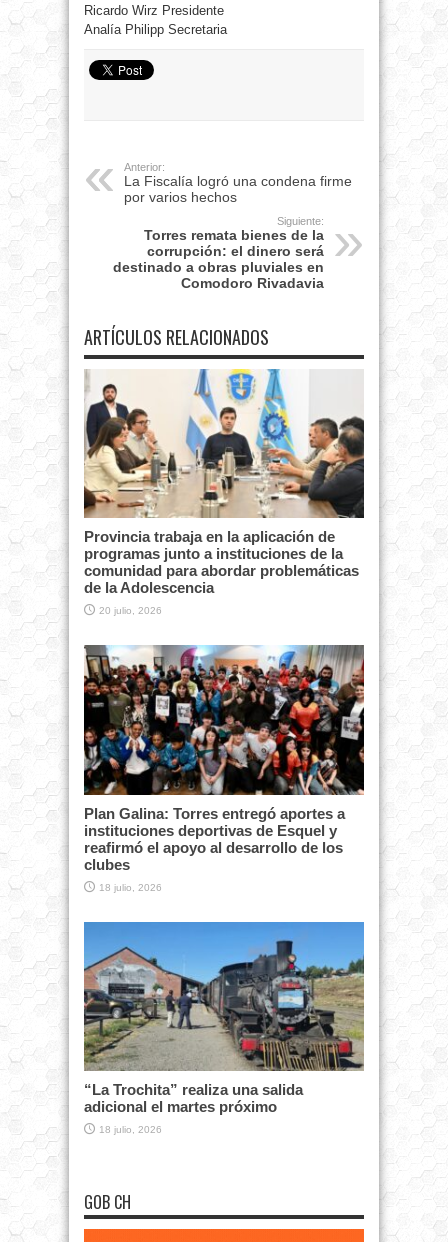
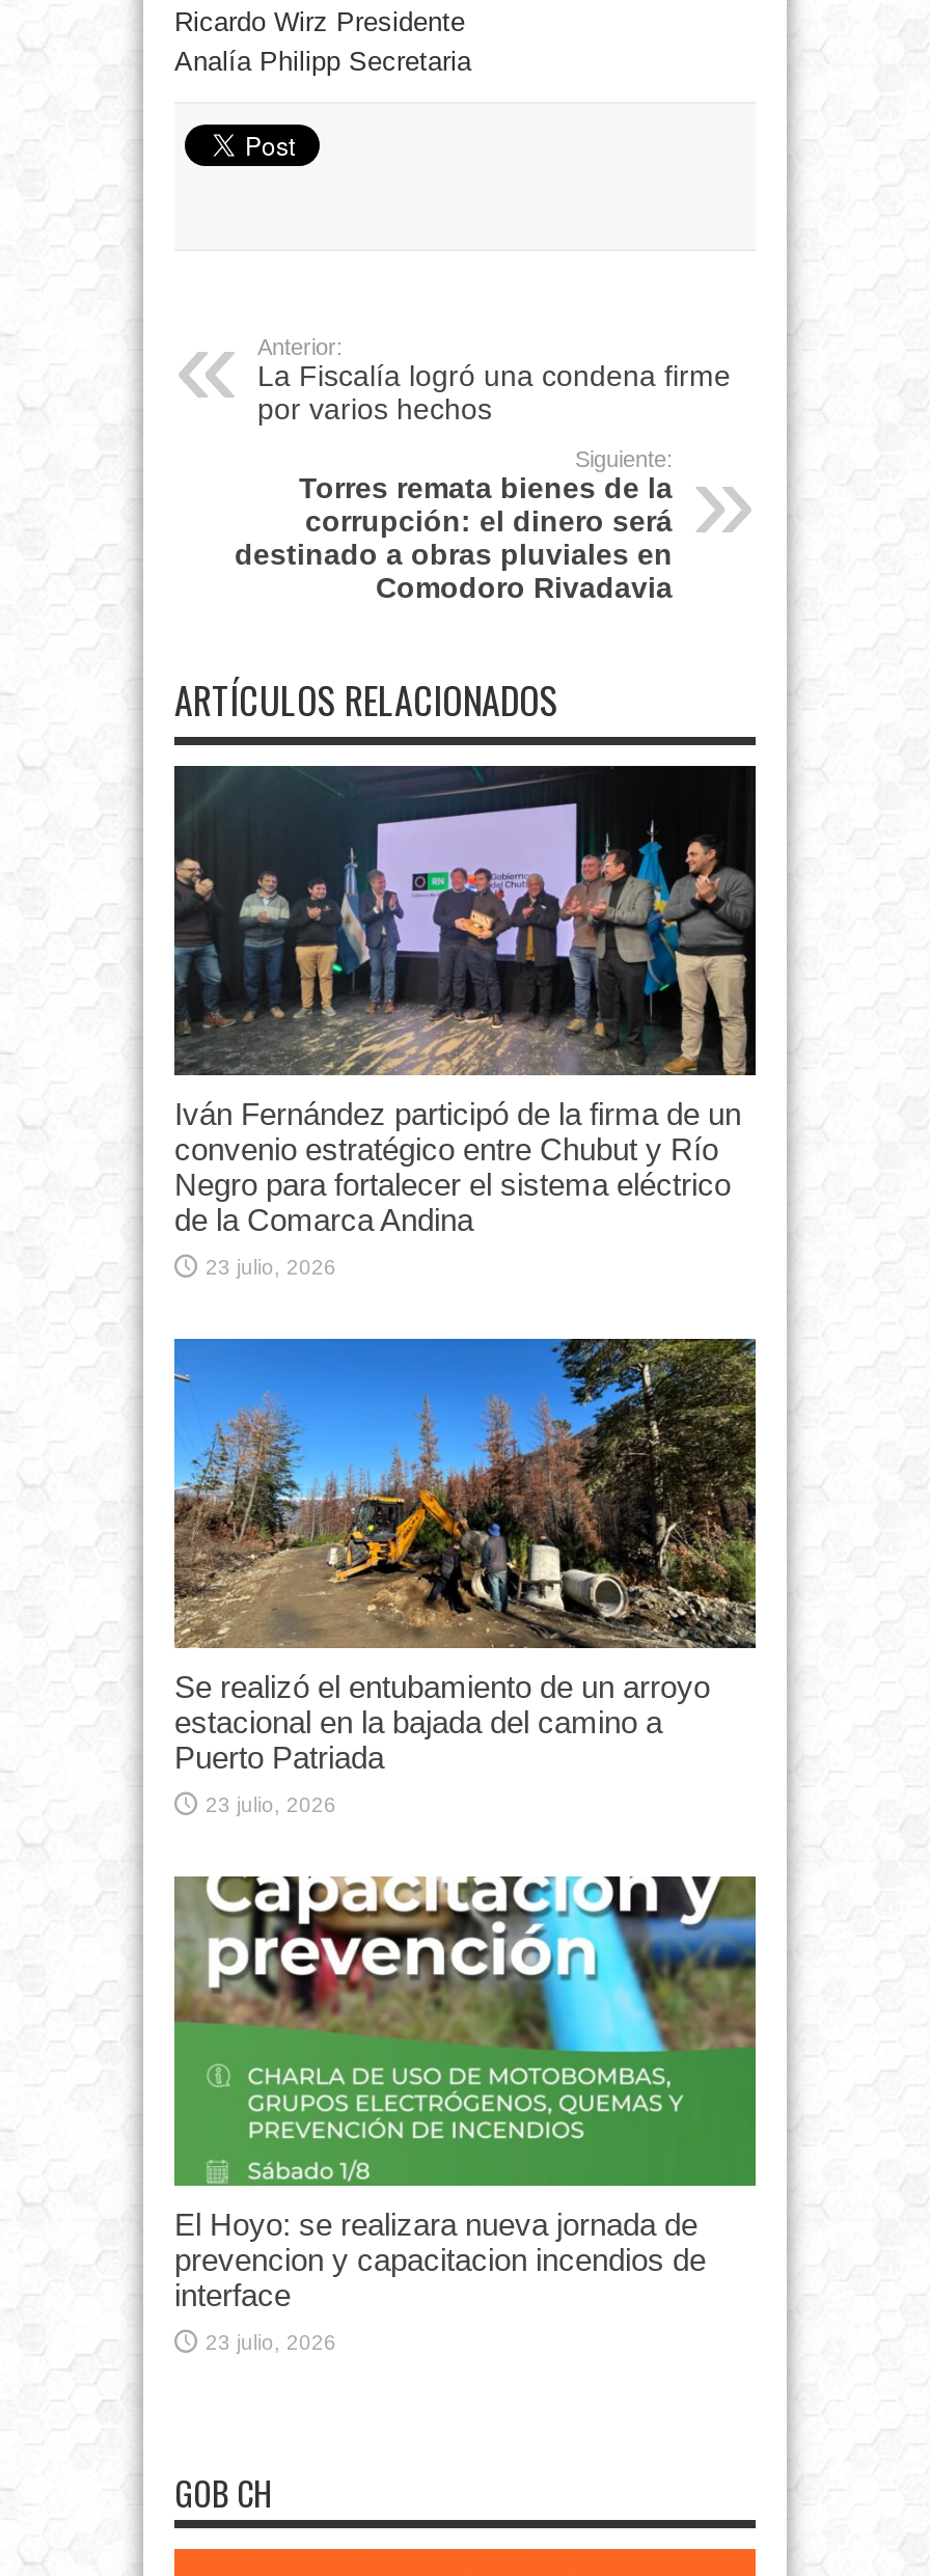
- [image]
- Provincia trabaja en la aplicación de
- programas junto a instituciones de la
- comunidad para abordar problemáticas
- de la Adolescencia
+ [image]
+ Iván Fernández participó de la firma de un
+ convenio estratégico entre Chubut y Río
+ Negro para fortalecer el sistema eléctrico
+ de la Comarca Andina

- 20 julio, 2026
+ 23 julio, 2026

- [image]
- Plan Galina: Torres entregó aportes a
- instituciones deportivas de Esquel y
- reafirmó el apoyo al desarrollo de los
- clubes
+ [image]
+ Se realizó el entubamiento de un arroyo
+ estacional en la bajada del camino a
+ Puerto Patriada

- 18 julio, 2026
+ 23 julio, 2026

- [image]
- “La Trochita” realiza una salida
- adicional el martes próximo
+ [image]
+ El Hoyo: se realizara nueva jornada de
+ prevencion y capacitacion incendios de
+ interface

- 18 julio, 2026
+ 23 julio, 2026
